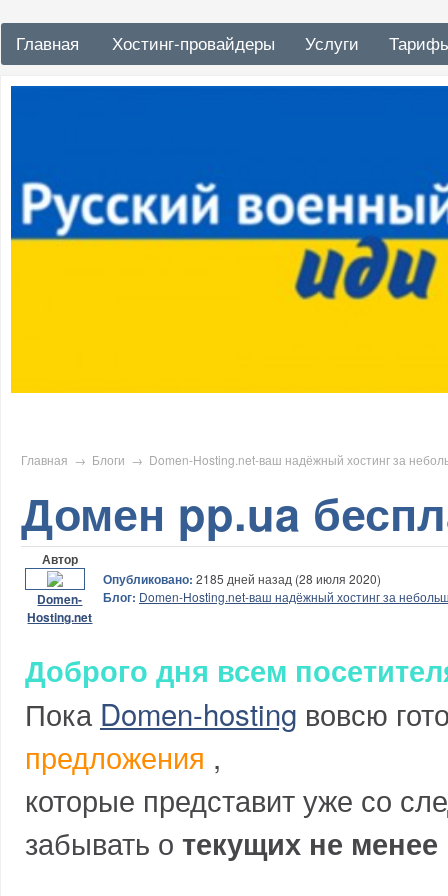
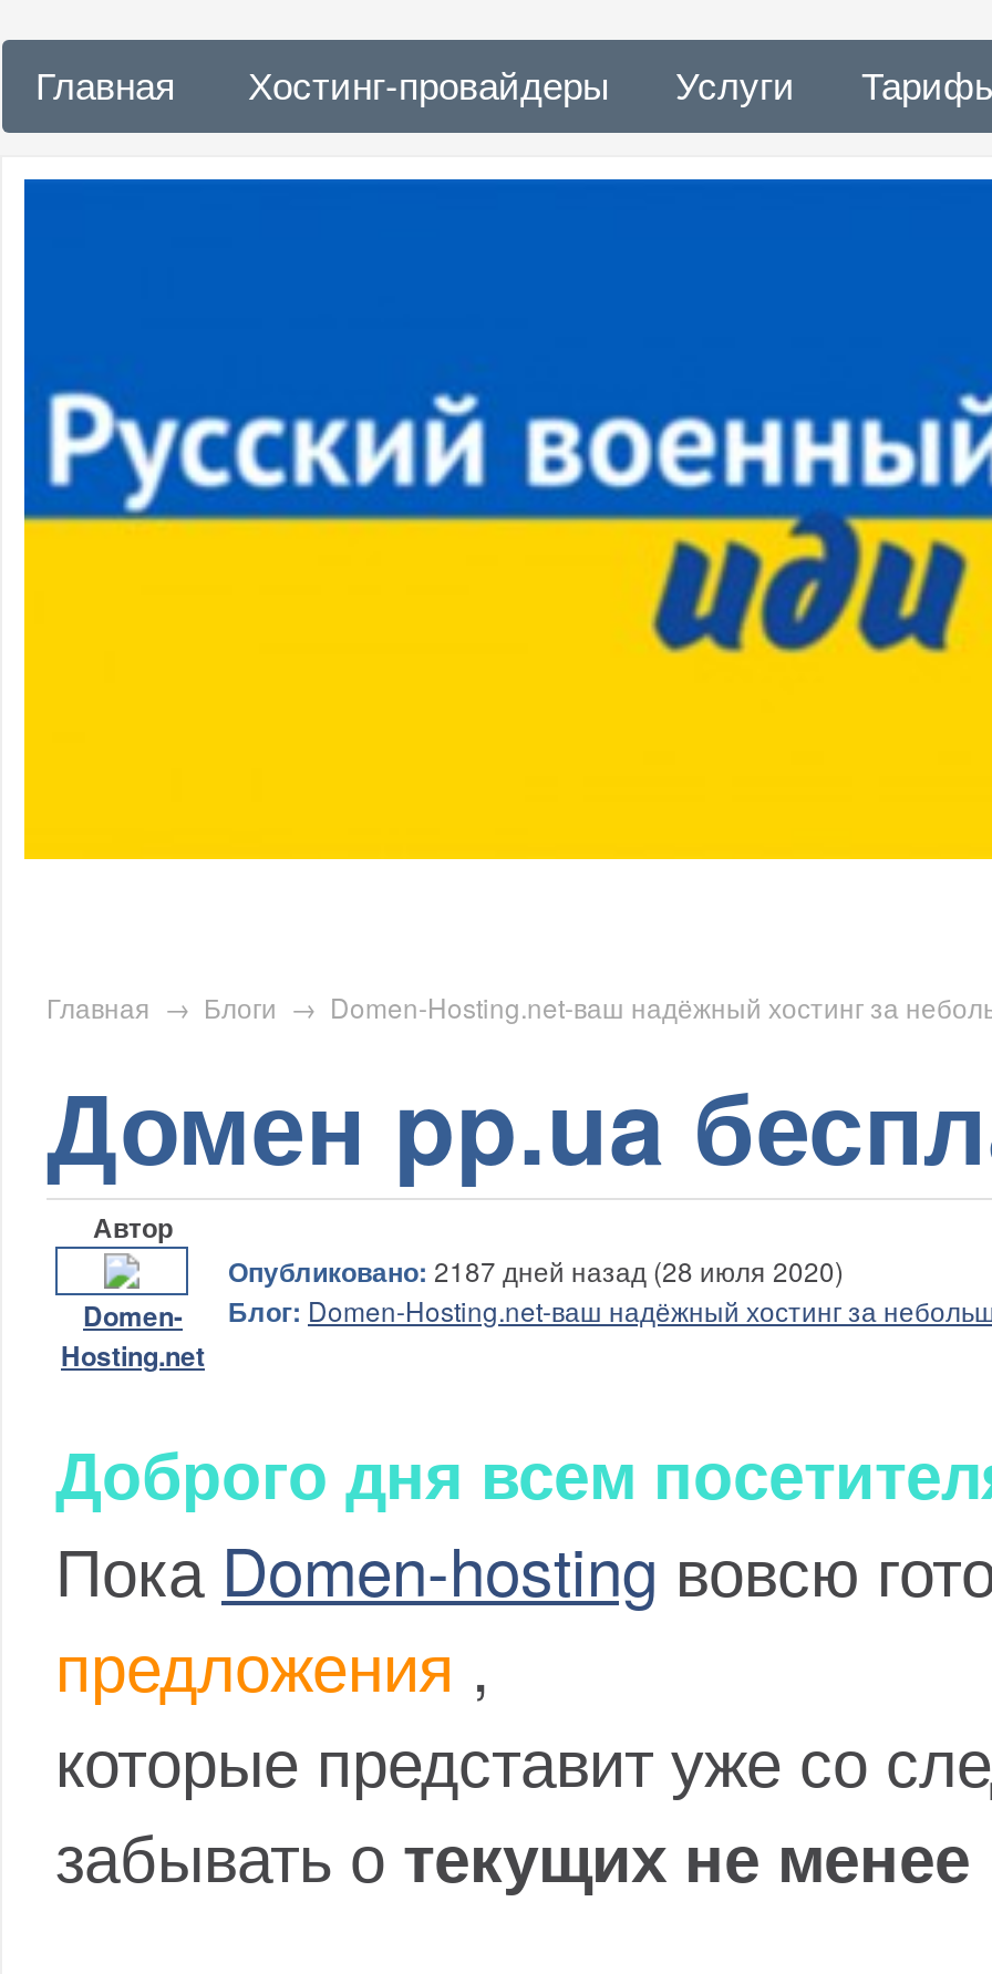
- Опубликовано: 2185 дней назад (28 июля 2020)
+ Опубликовано: 2187 дней назад (28 июля 2020)
